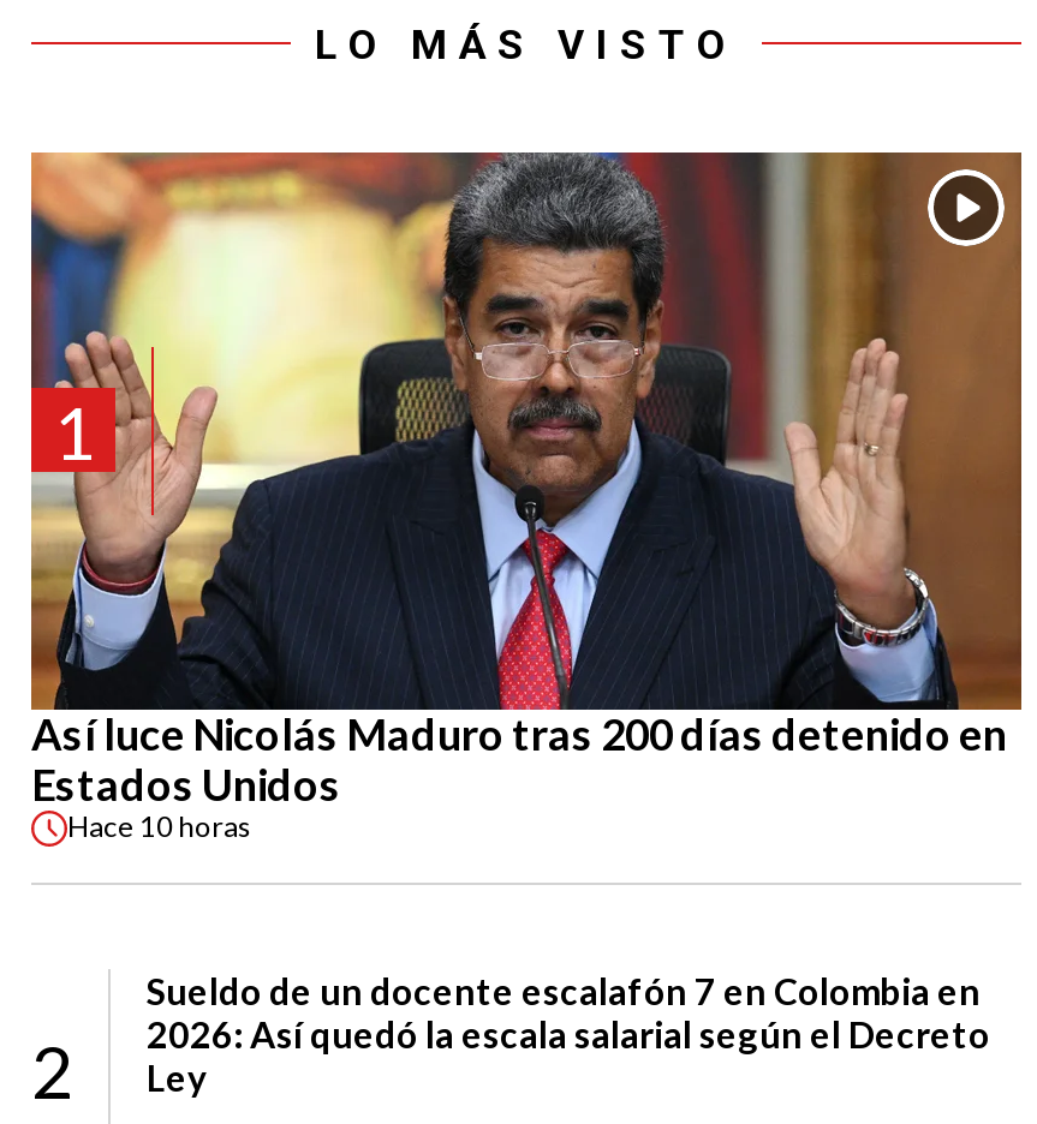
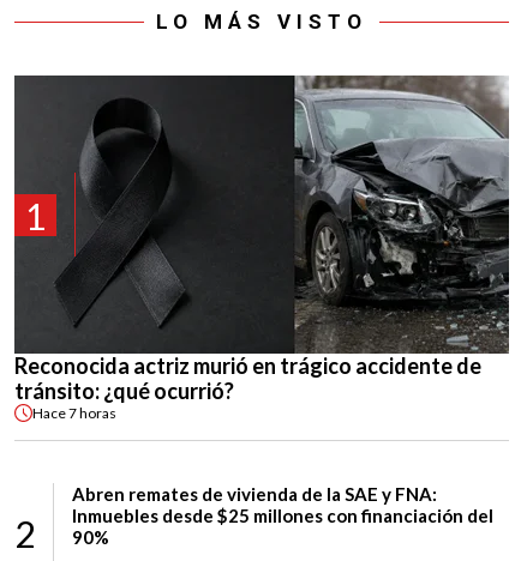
- [image]
- Así luce Nicolás Maduro tras 200 días detenido en
- Estados Unidos
- Hace 10 horas
+ [image]
+ Reconocida actriz murió en trágico accidente de
+ tránsito: ¿qué ocurrió?
+ Hace 7 horas

- Sueldo de un docente escalafón 7 en Colombia en
- 2026: Así quedó la escala salarial según el Decreto
- Ley
+ Abren remates de vivienda de la SAE y FNA:
+ Inmuebles desde $25 millones con financiación del
+ 90%
